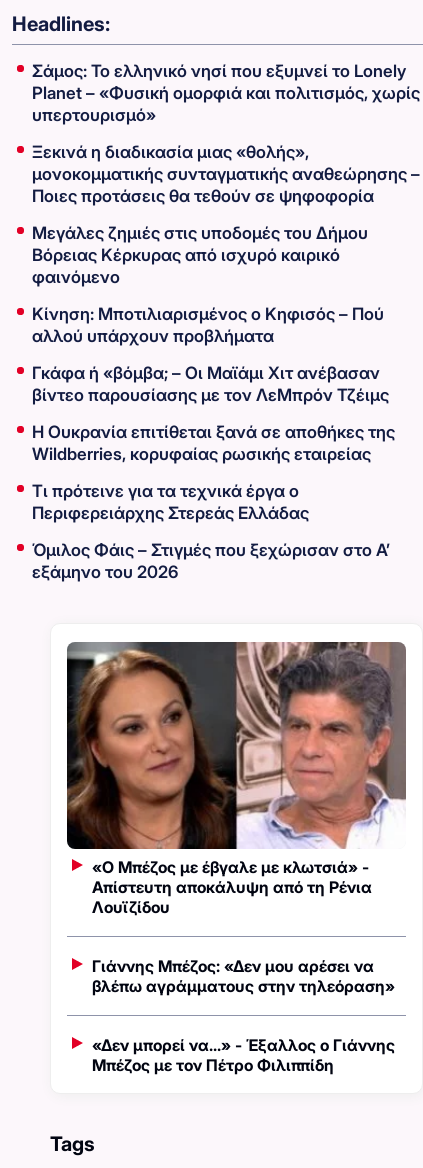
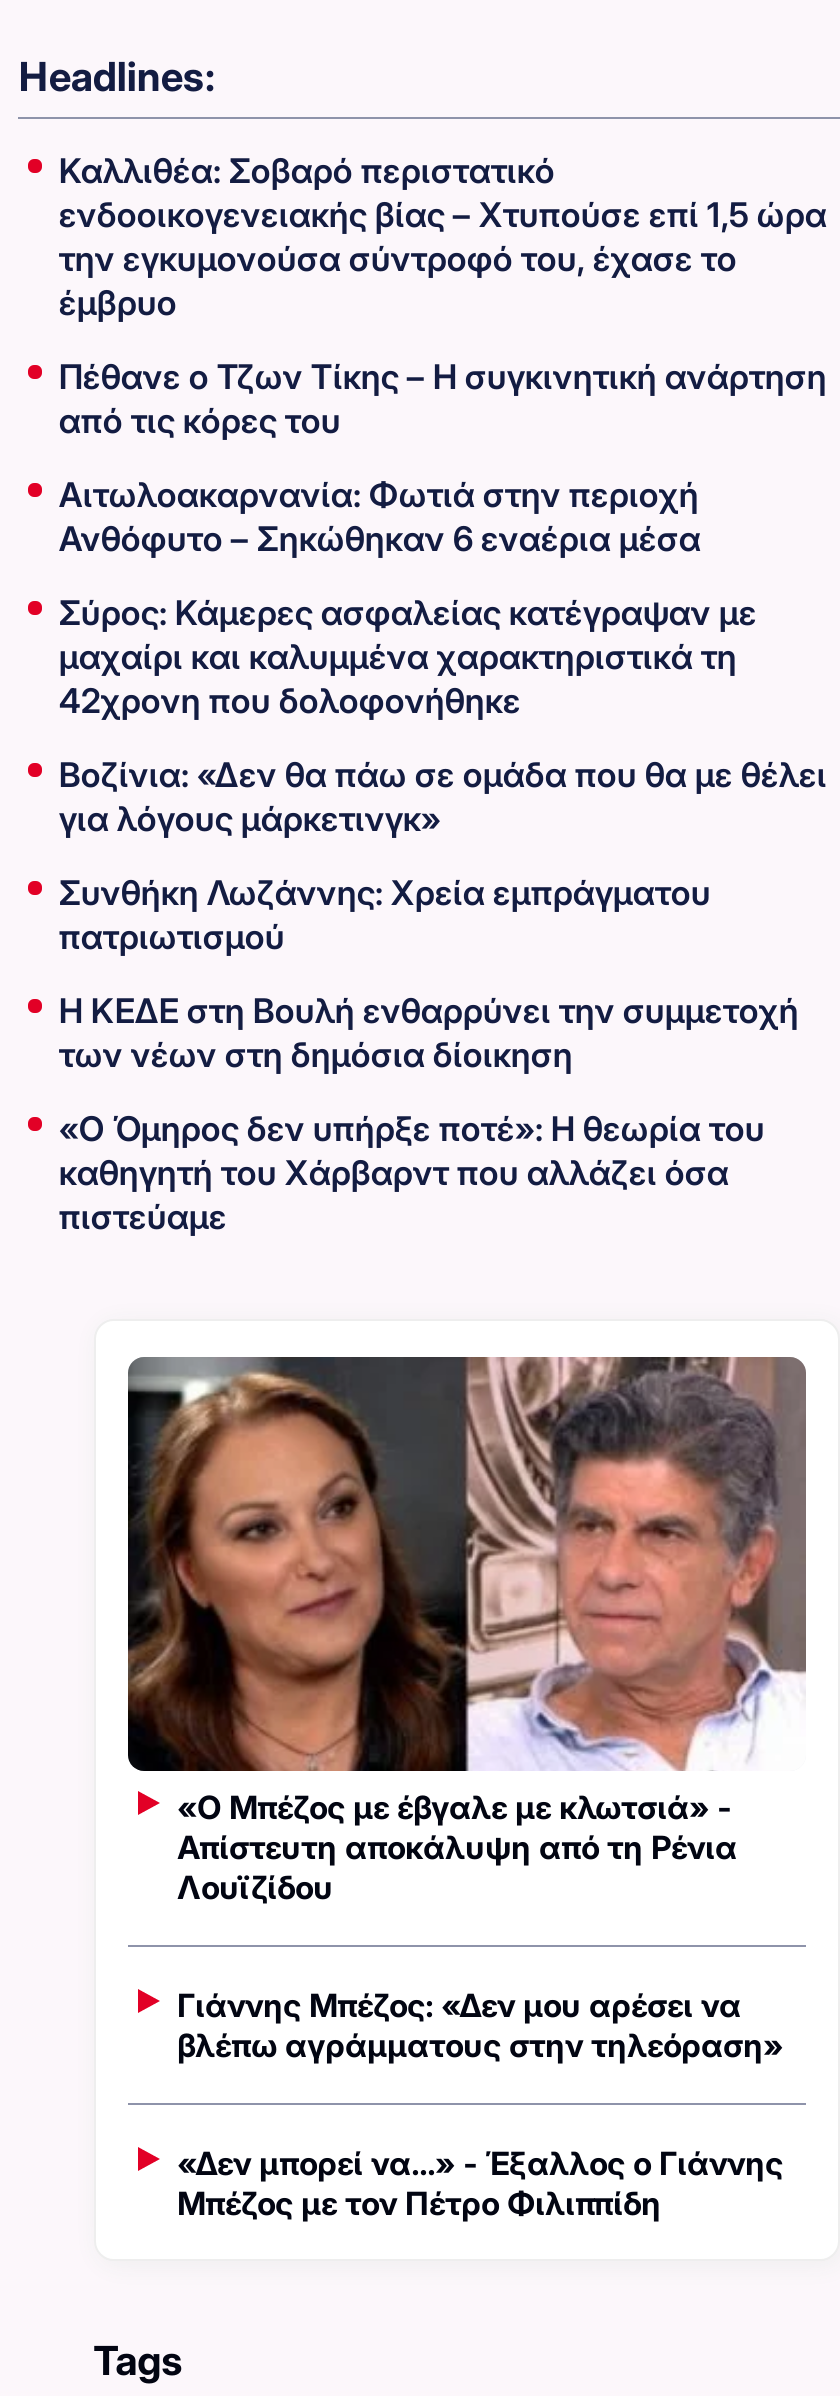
- Σάμος: Το ελληνικό νησί που εξυμνεί το Lonely
- Planet – «Φυσική ομορφιά και πολιτισμός, χωρίς
- υπερτουρισμό»
+ Καλλιθέα: Σοβαρό περιστατικό
+ ενδοοικογενειακής βίας – Χτυπούσε επί 1,5 ώρα
+ την εγκυμονούσα σύντροφό του, έχασε το
+ έμβρυο

- Ξεκινά η διαδικασία μιας «θολής»,
- μονοκομματικής συνταγματικής αναθεώρησης –
- Ποιες προτάσεις θα τεθούν σε ψηφοφορία
+ Πέθανε ο Τζων Τίκης – Η συγκινητική ανάρτηση
+ από τις κόρες του

- Μεγάλες ζημιές στις υποδομές του Δήμου
- Βόρειας Κέρκυρας από ισχυρό καιρικό
- φαινόμενο
+ Αιτωλοακαρνανία: Φωτιά στην περιοχή
+ Ανθόφυτο – Σηκώθηκαν 6 εναέρια μέσα

- Κίνηση: Μποτιλιαρισμένος ο Κηφισός – Πού
- αλλού υπάρχουν προβλήματα
+ Σύρος: Κάμερες ασφαλείας κατέγραψαν με
+ μαχαίρι και καλυμμένα χαρακτηριστικά τη
+ 42χρονη που δολοφονήθηκε

- Γκάφα ή «βόμβα; – Οι Μαϊάμι Χιτ ανέβασαν
- βίντεο παρουσίασης με τον ΛεΜπρόν Τζέιμς
+ Βοζίνια: «Δεν θα πάω σε ομάδα που θα με θέλει
+ για λόγους μάρκετινγκ»

- Η Ουκρανία επιτίθεται ξανά σε αποθήκες της
- Wildberries, κορυφαίας ρωσικής εταιρείας
+ Συνθήκη Λωζάννης: Χρεία εμπράγματου
+ πατριωτισμού

- Τι πρότεινε για τα τεχνικά έργα ο
- Περιφερειάρχης Στερεάς Ελλάδας
+ Η ΚΕΔΕ στη Βουλή ενθαρρύνει την συμμετοχή
+ των νέων στη δημόσια δίοικηση

- Όμιλος Φάις – Στιγμές που ξεχώρισαν στο Α’
- εξάμηνο του 2026
+ «Ο Όμηρος δεν υπήρξε ποτέ»: Η θεωρία του
+ καθηγητή του Χάρβαρντ που αλλάζει όσα
+ πιστεύαμε
